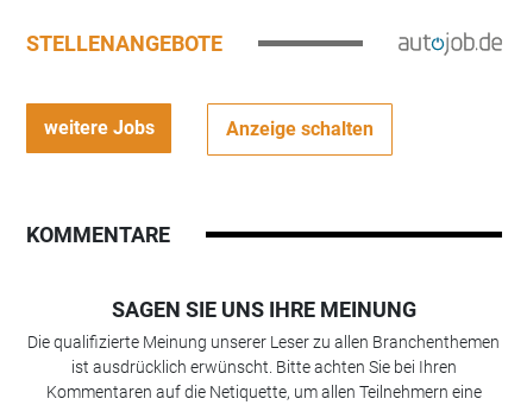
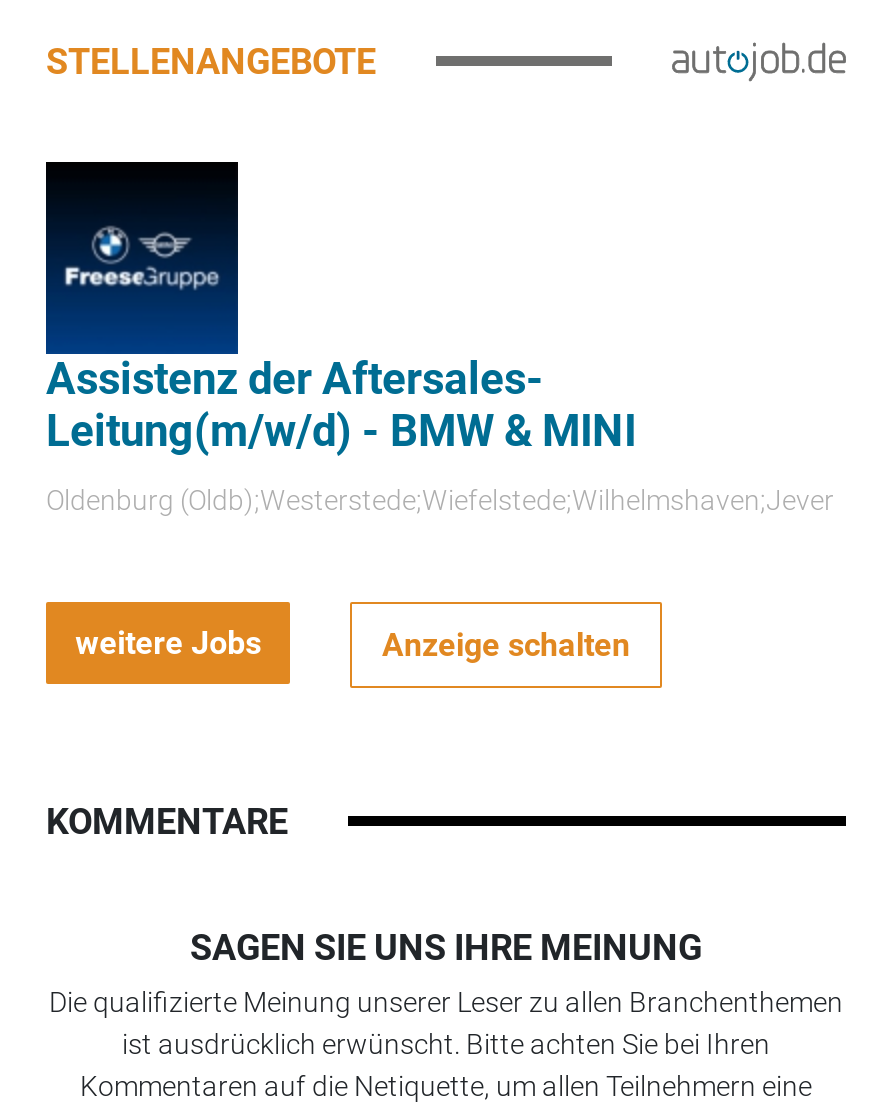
+ [image]
+ Assistenz der Aftersales-
+ Leitung(m/w/d) - BMW & MINI
+ Oldenburg (Oldb);Westerstede;Wiefelstede;Wilhelmshaven;Jever
